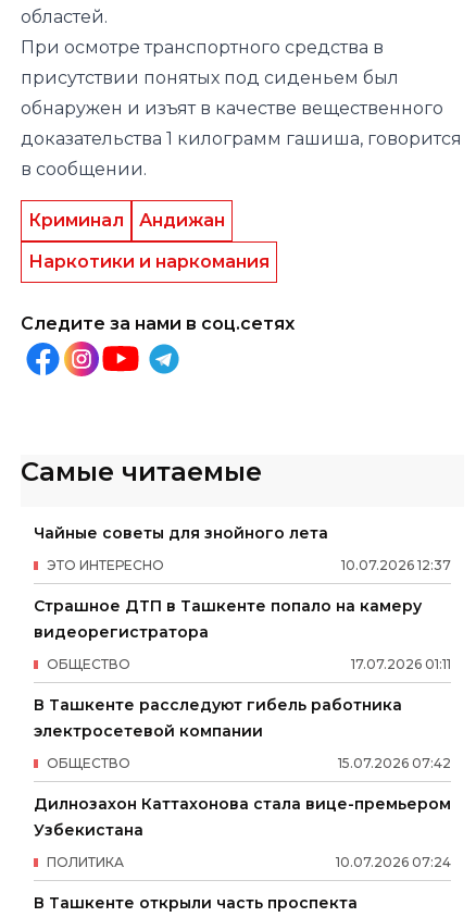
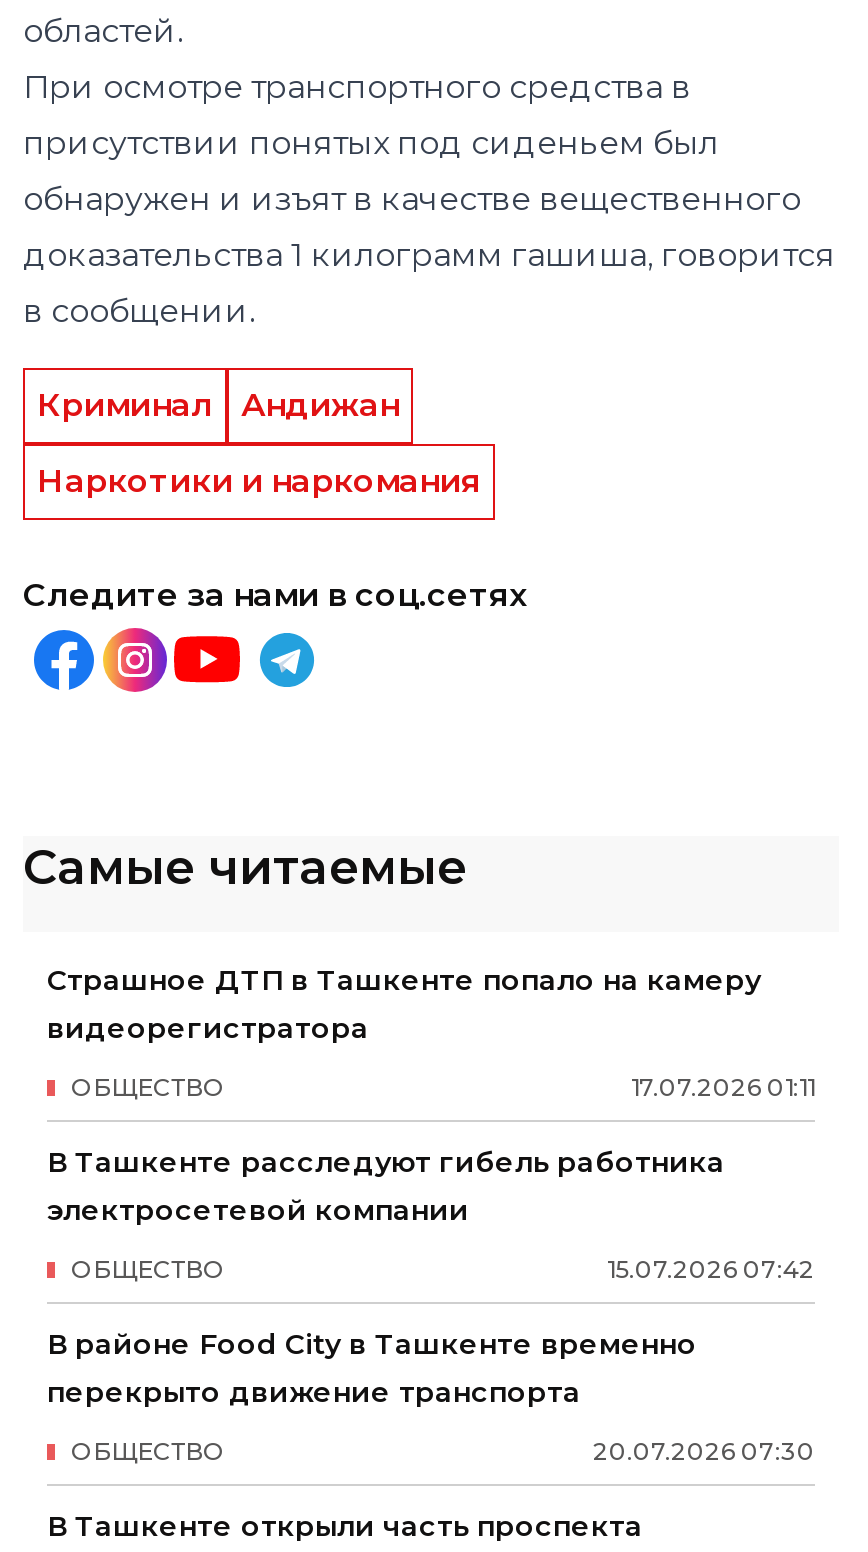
- Чайные советы для знойного лета
- 10.07.2026 12:37
- ЭТО ИНТЕРЕСНО

- Дилнозахон Каттахонова стала вице-премьером
- Узбекистана
+ В районе Food City в Ташкенте временно
+ перекрыто движение транспорта

- 10.07.2026 07:24
- ПОЛИТИКА
+ 20.07.2026 07:30
+ ОБЩЕСТВО
